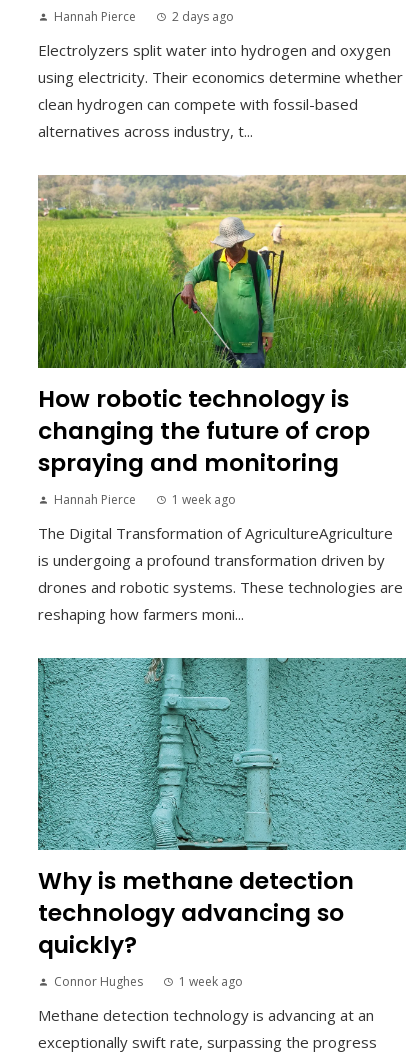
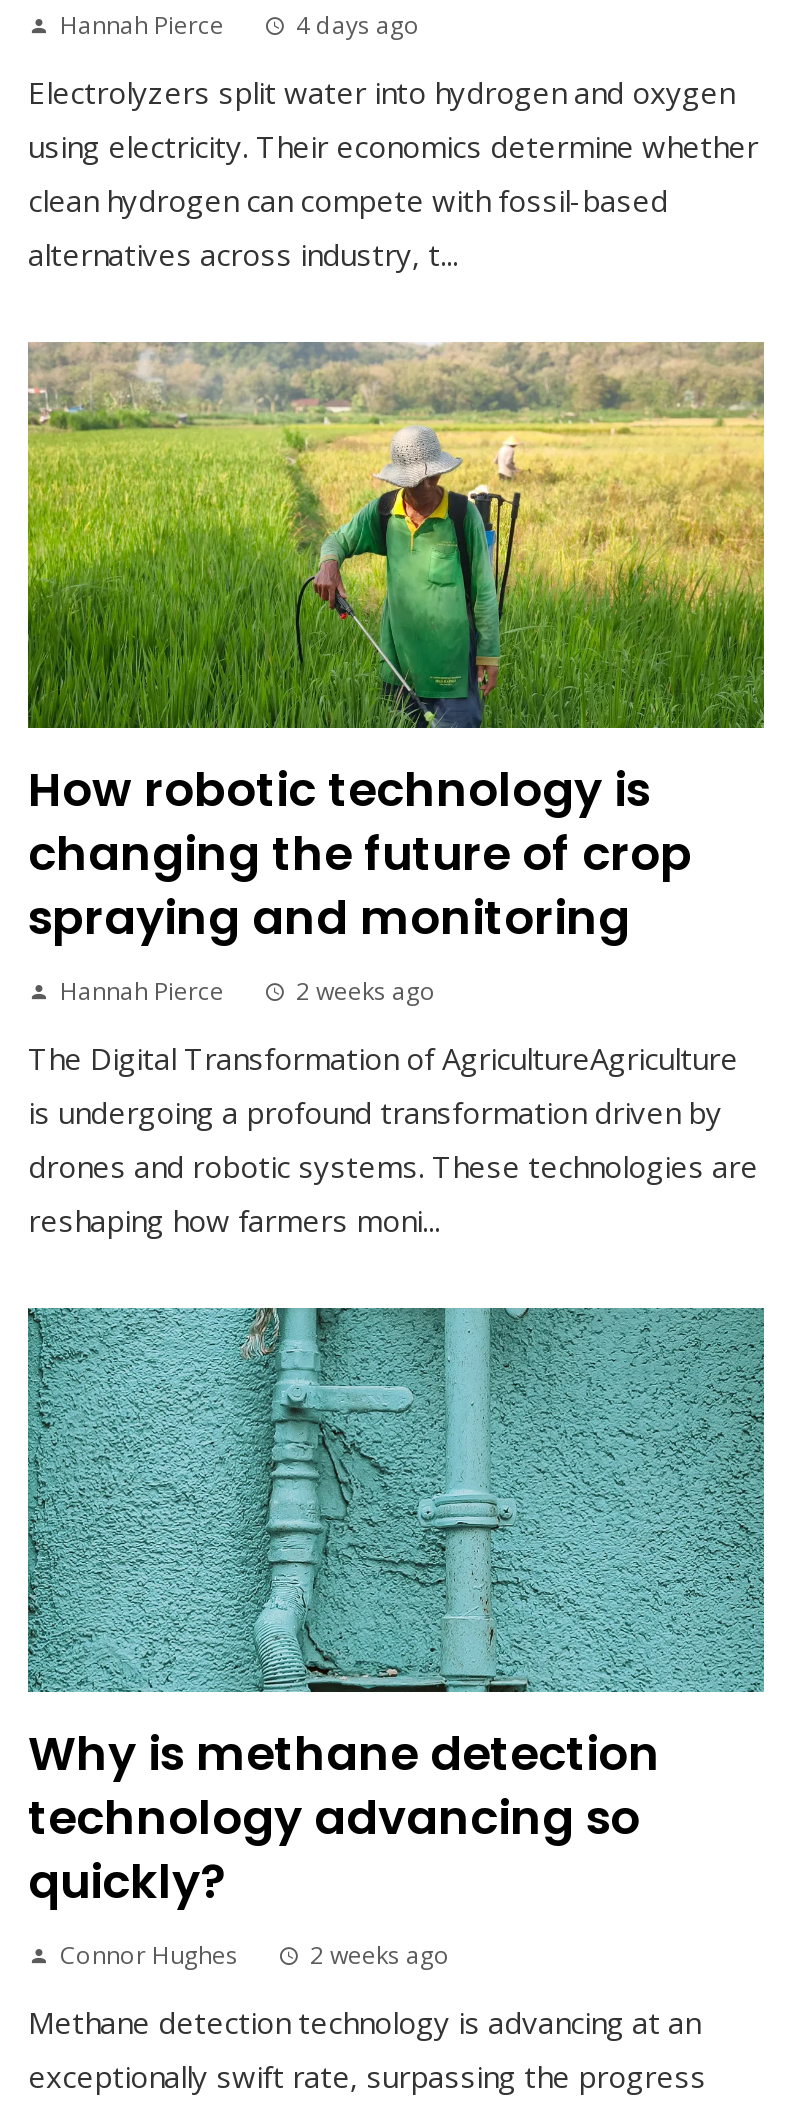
- 2 days ago
+ 4 days ago

- 1 week ago
+ 2 weeks ago

- 1 week ago
+ 2 weeks ago
